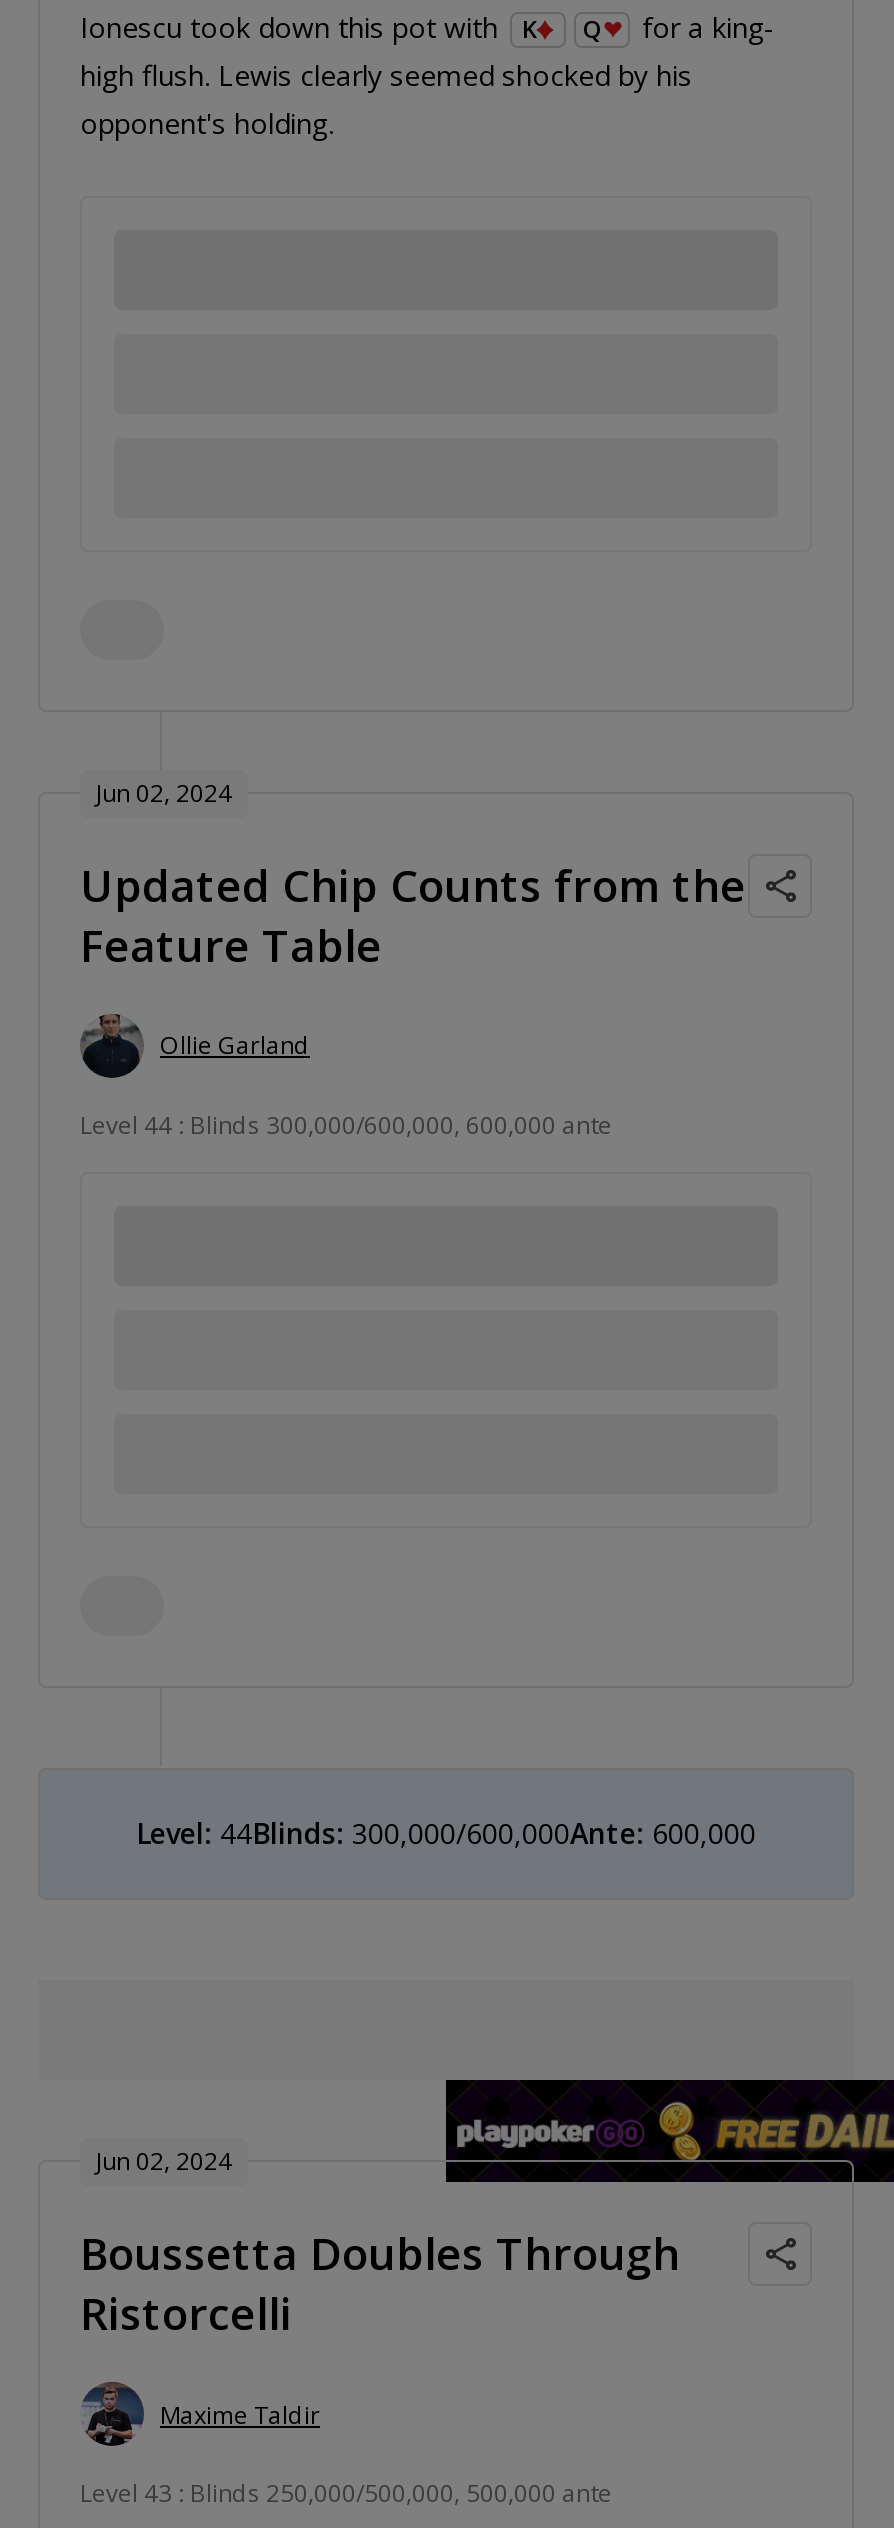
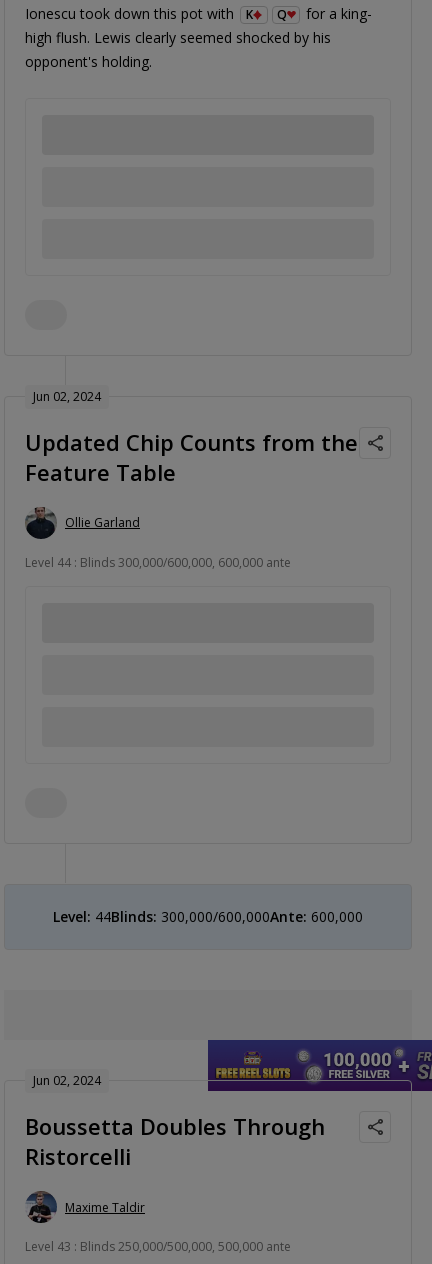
- [image]
+ [image]
